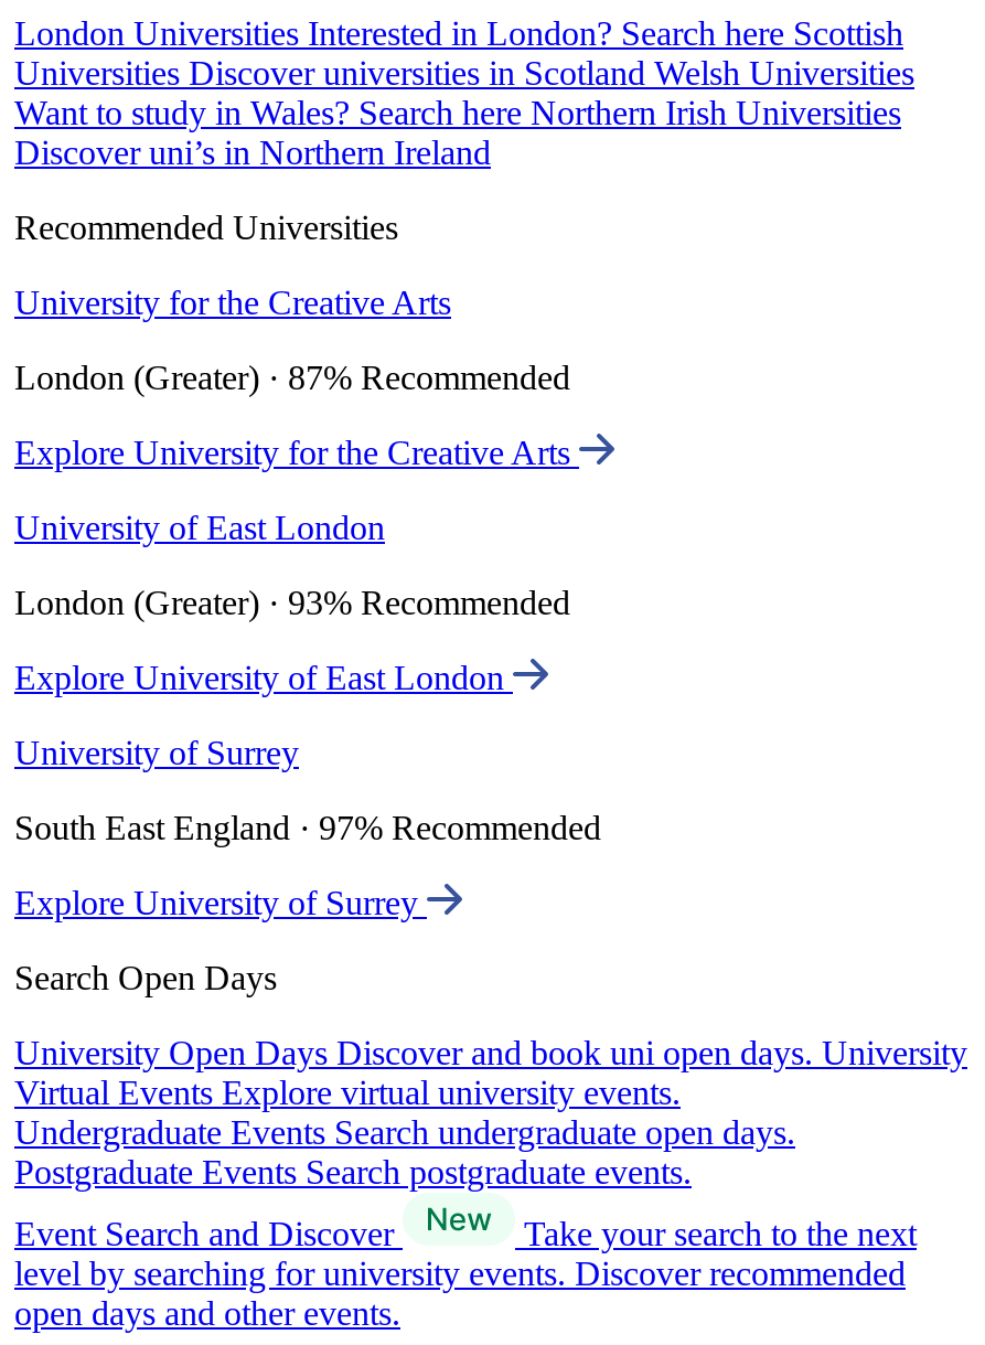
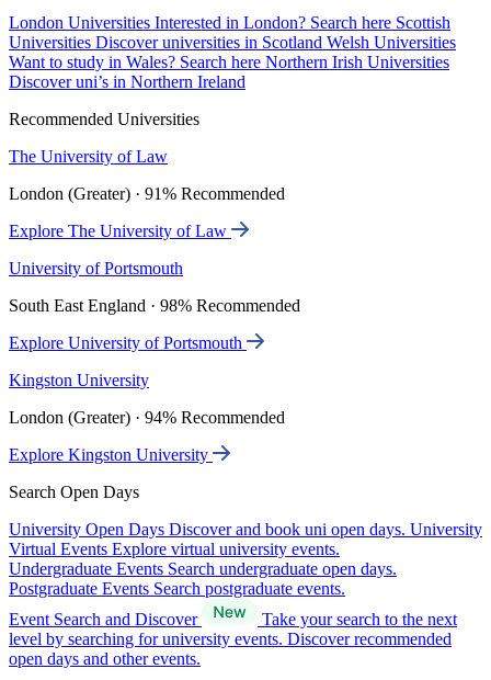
- University for the Creative Arts
+ The University of Law

- London (Greater) · 87% Recommended
+ London (Greater) · 91% Recommended

- Explore University for the Creative Arts
+ Explore The University of Law

- University of East London
+ University of Portsmouth

- London (Greater) · 93% Recommended
+ South East England · 98% Recommended

- Explore University of East London
+ Explore University of Portsmouth

- University of Surrey
+ Kingston University

- South East England · 97% Recommended
+ London (Greater) · 94% Recommended

- Explore University of Surrey
+ Explore Kingston University
